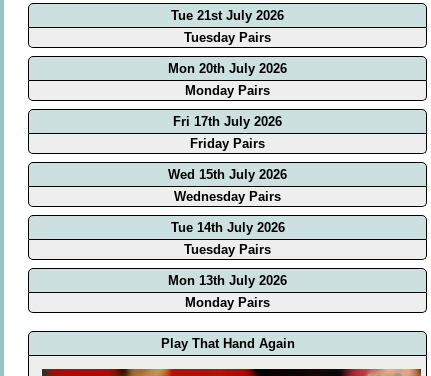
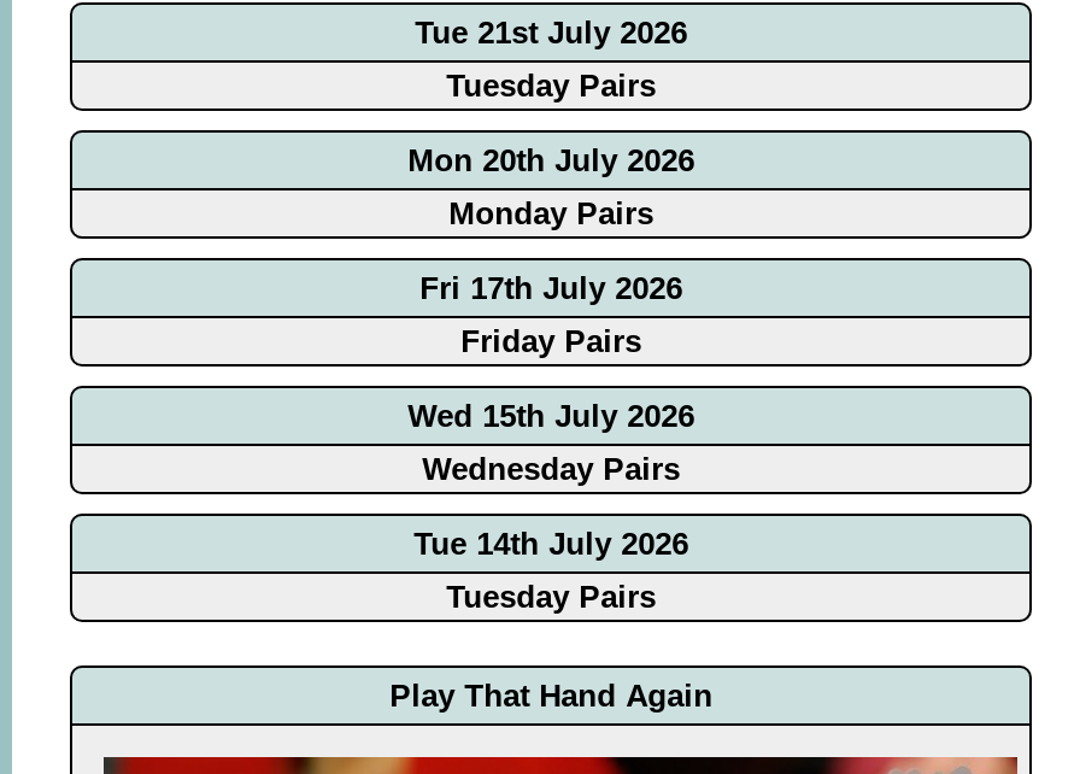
- Mon 13th July 2026
- Monday Pairs
